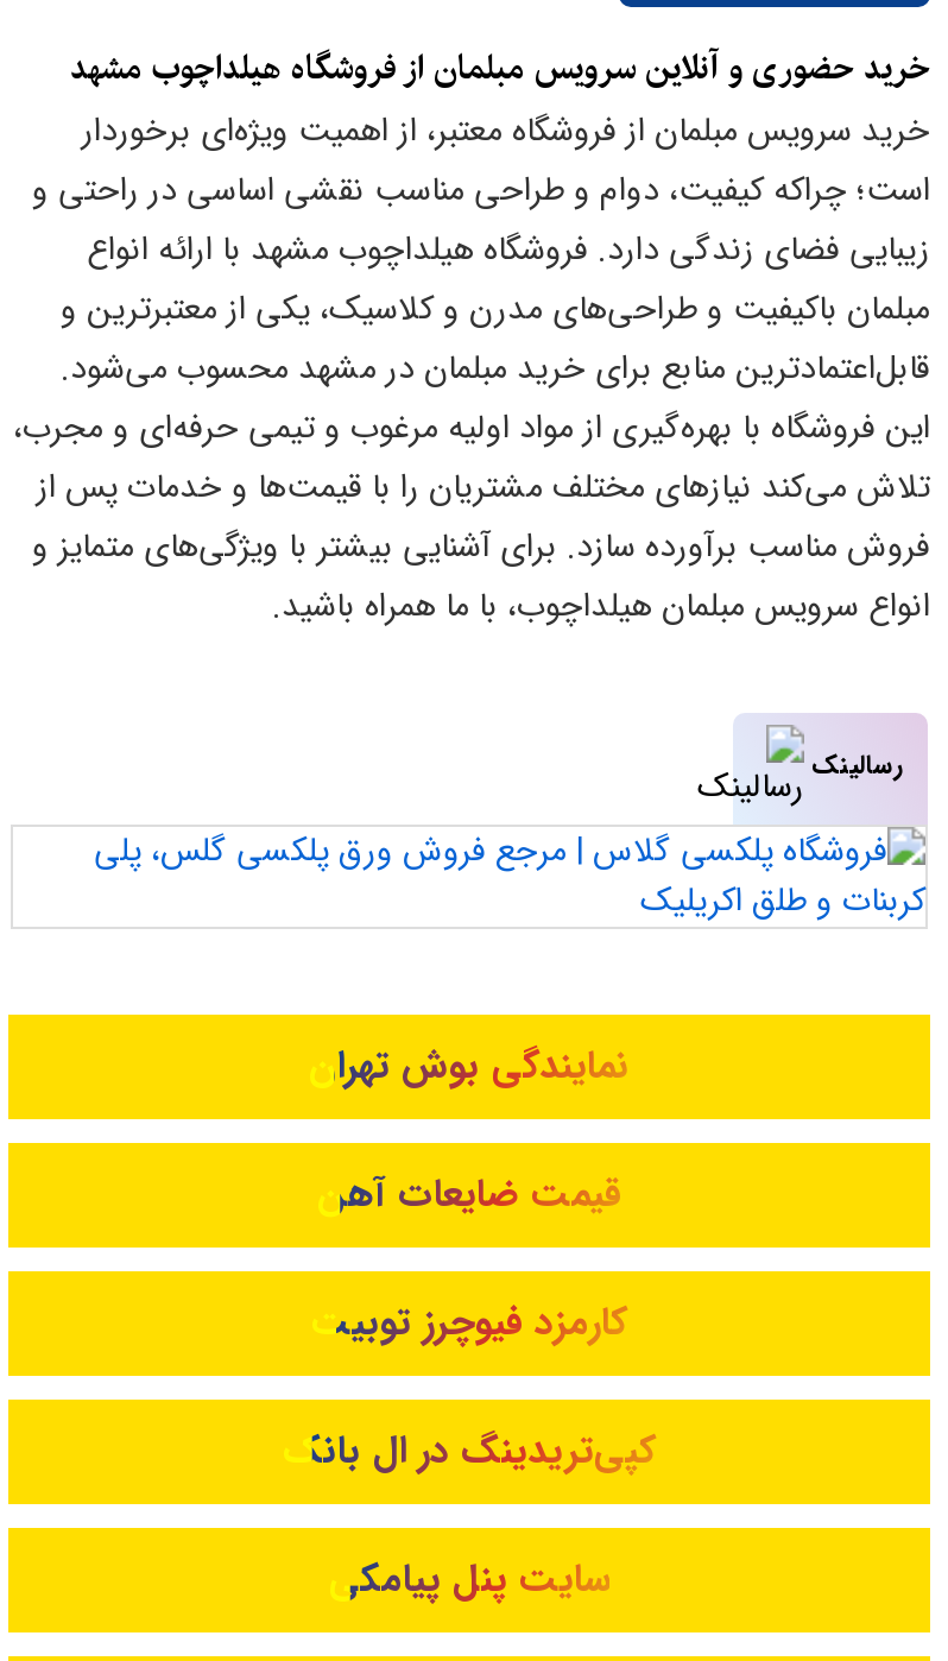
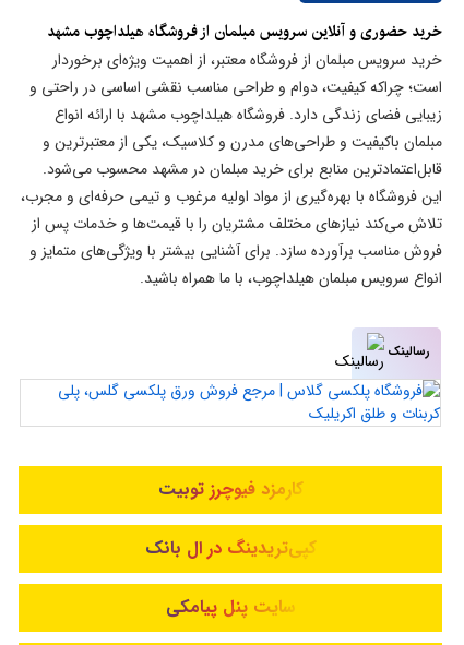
- نمایندگی بوش تهران
- قیمت ضایعات آهن
